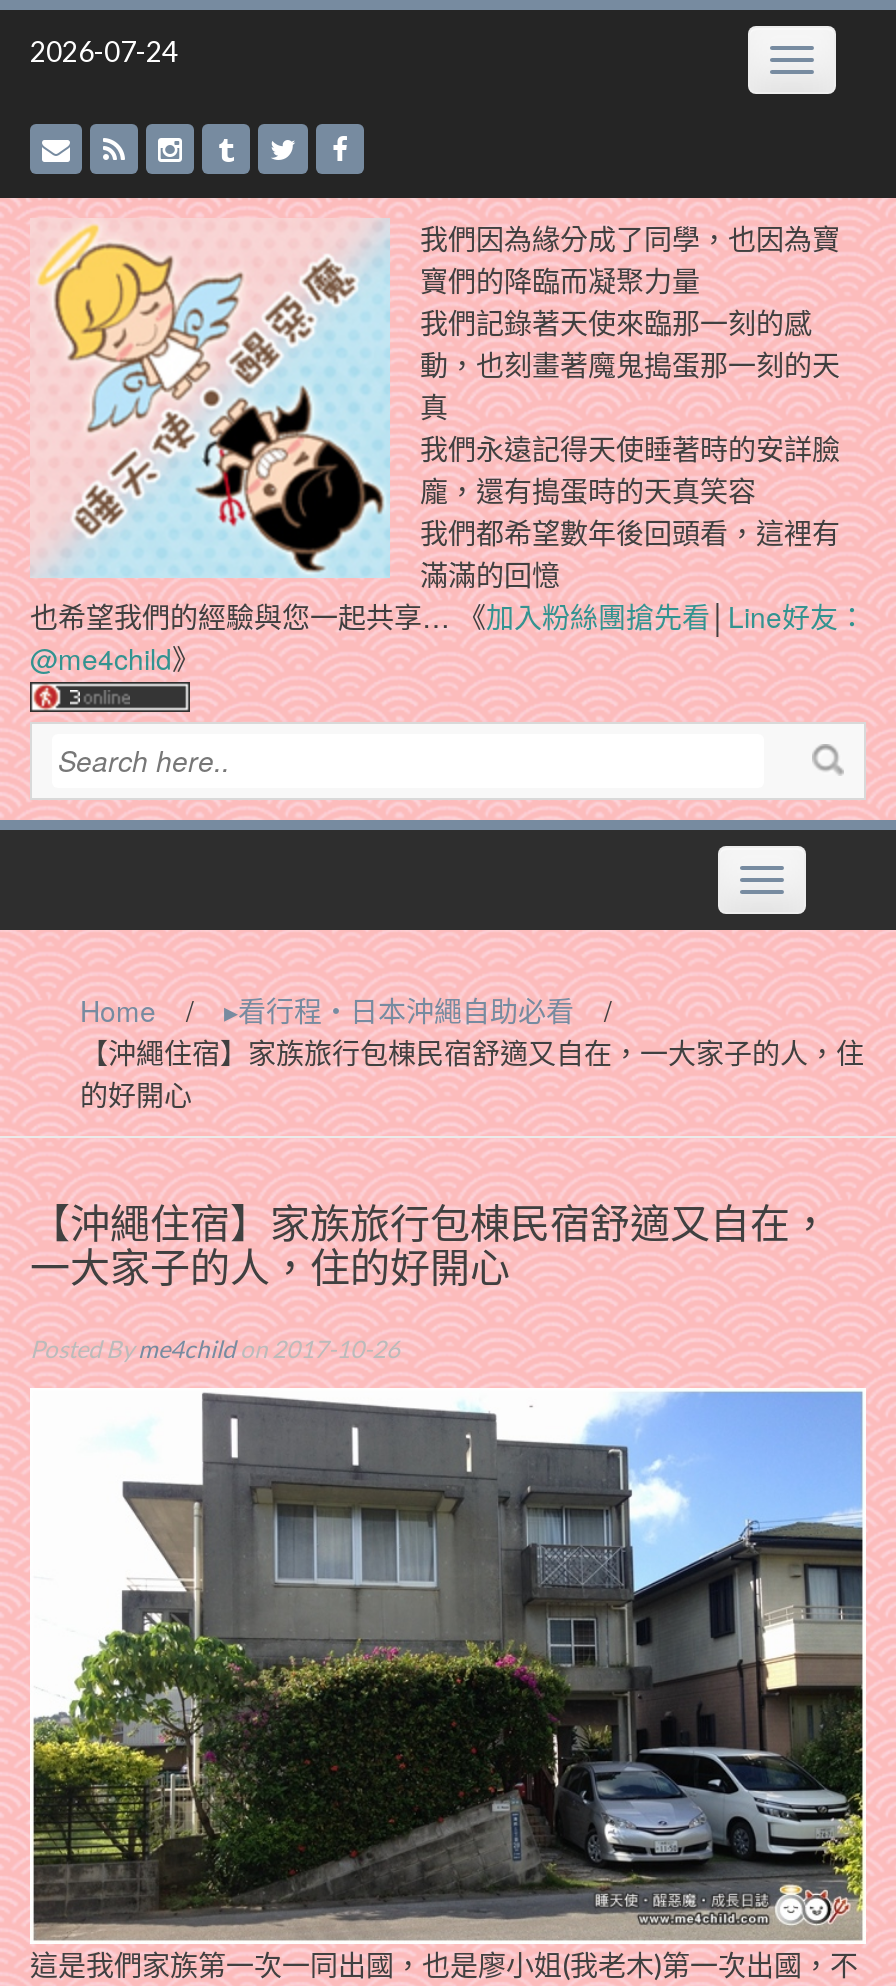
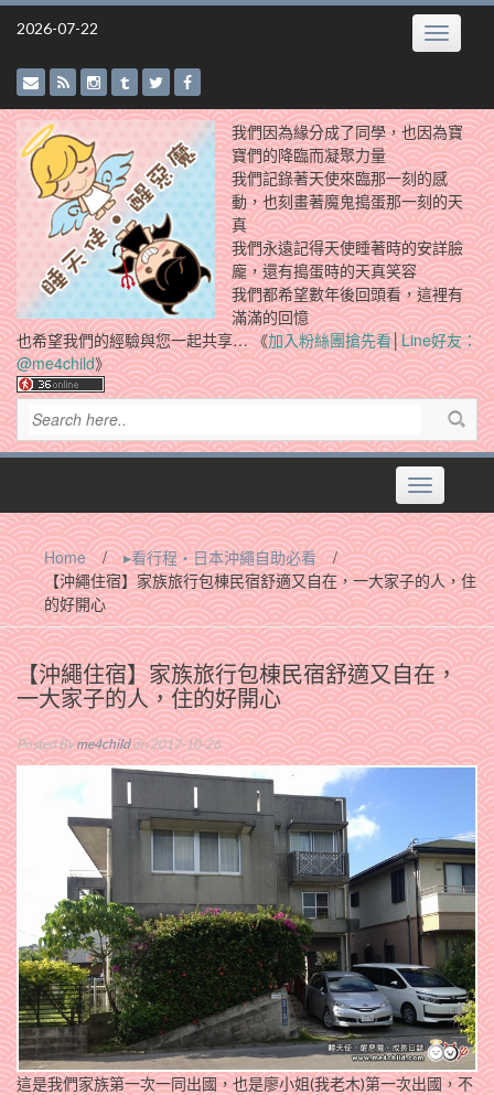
- 2026-07-24
+ 2026-07-22
